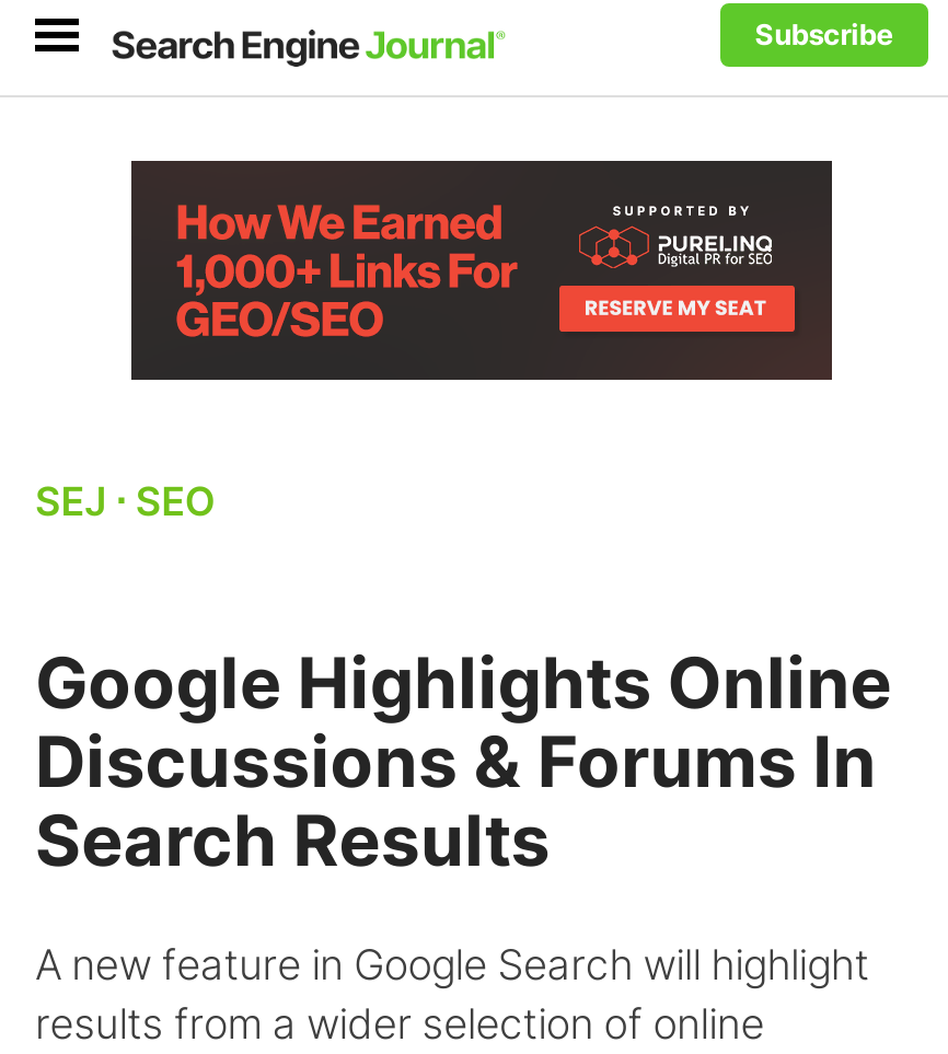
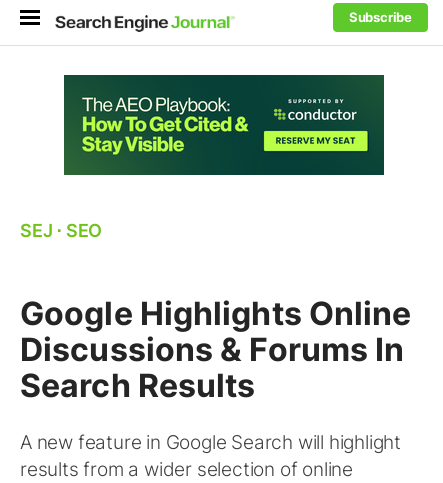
- [image]
+ [image]
